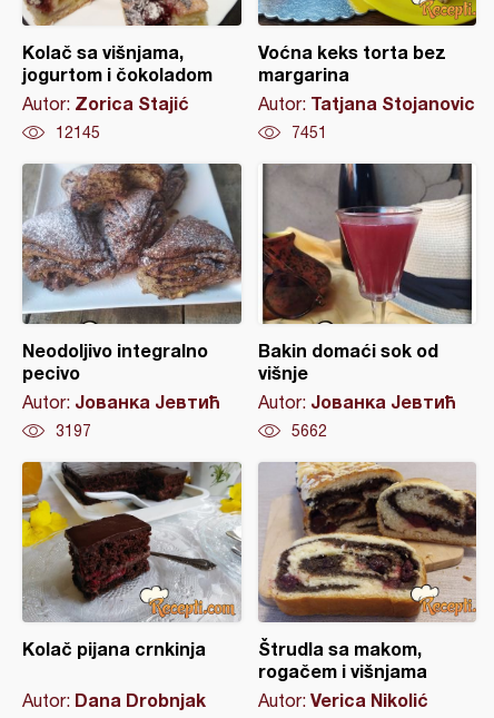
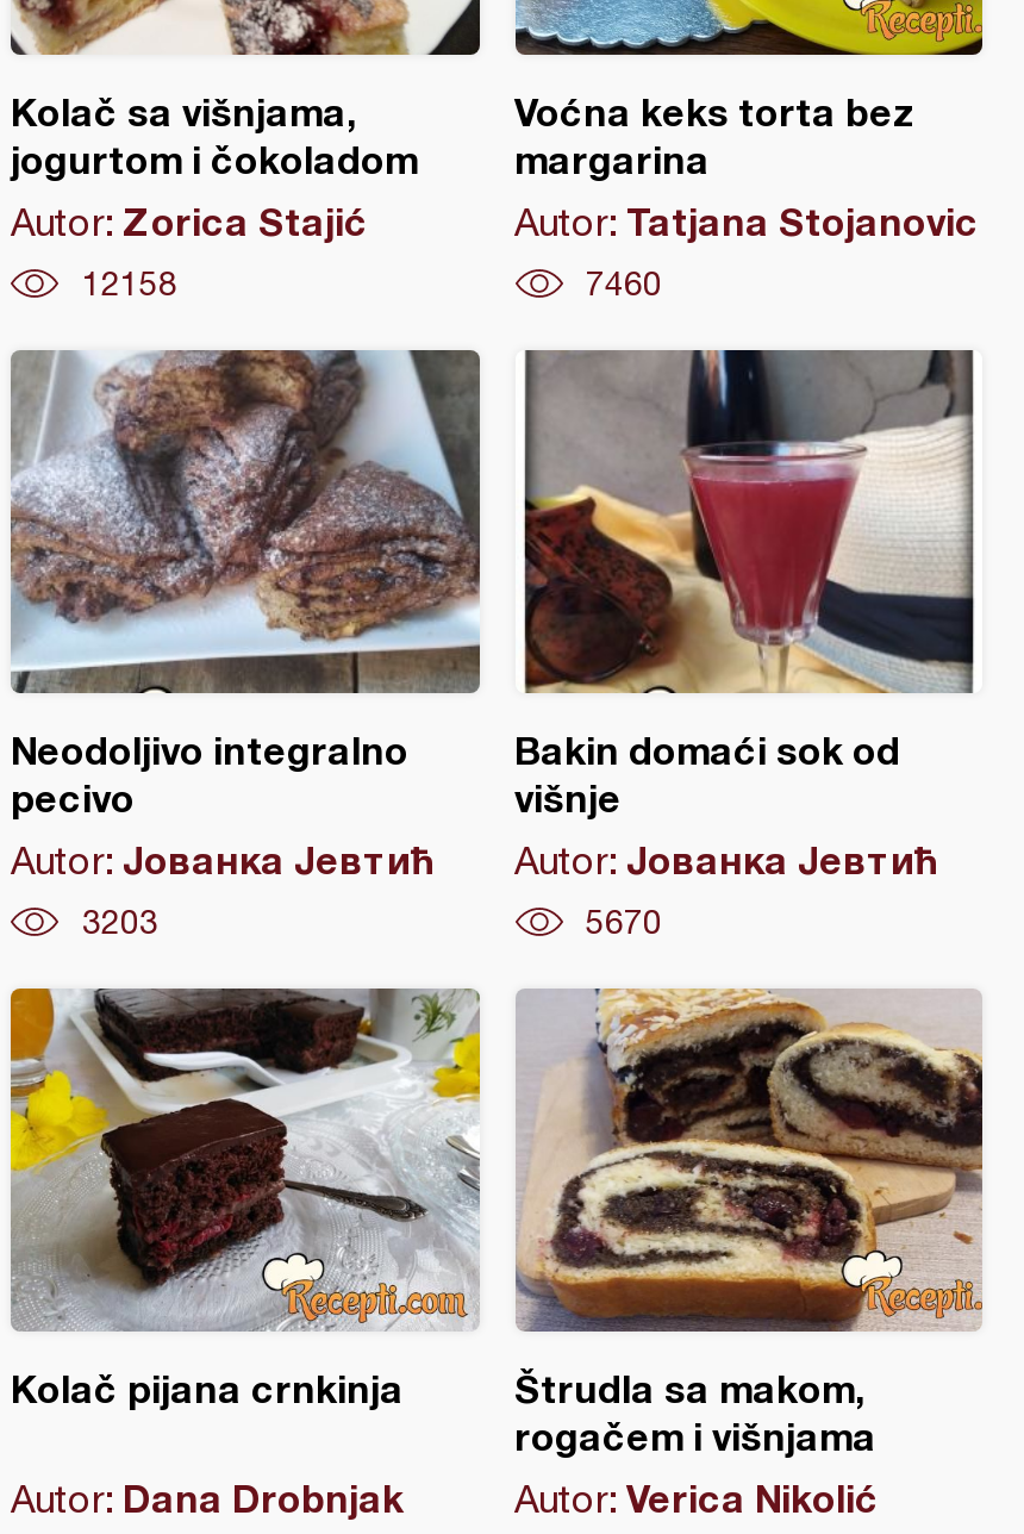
- 12145
+ 12158

- 7451
+ 7460

- 3197
+ 3203

- 5662
+ 5670
